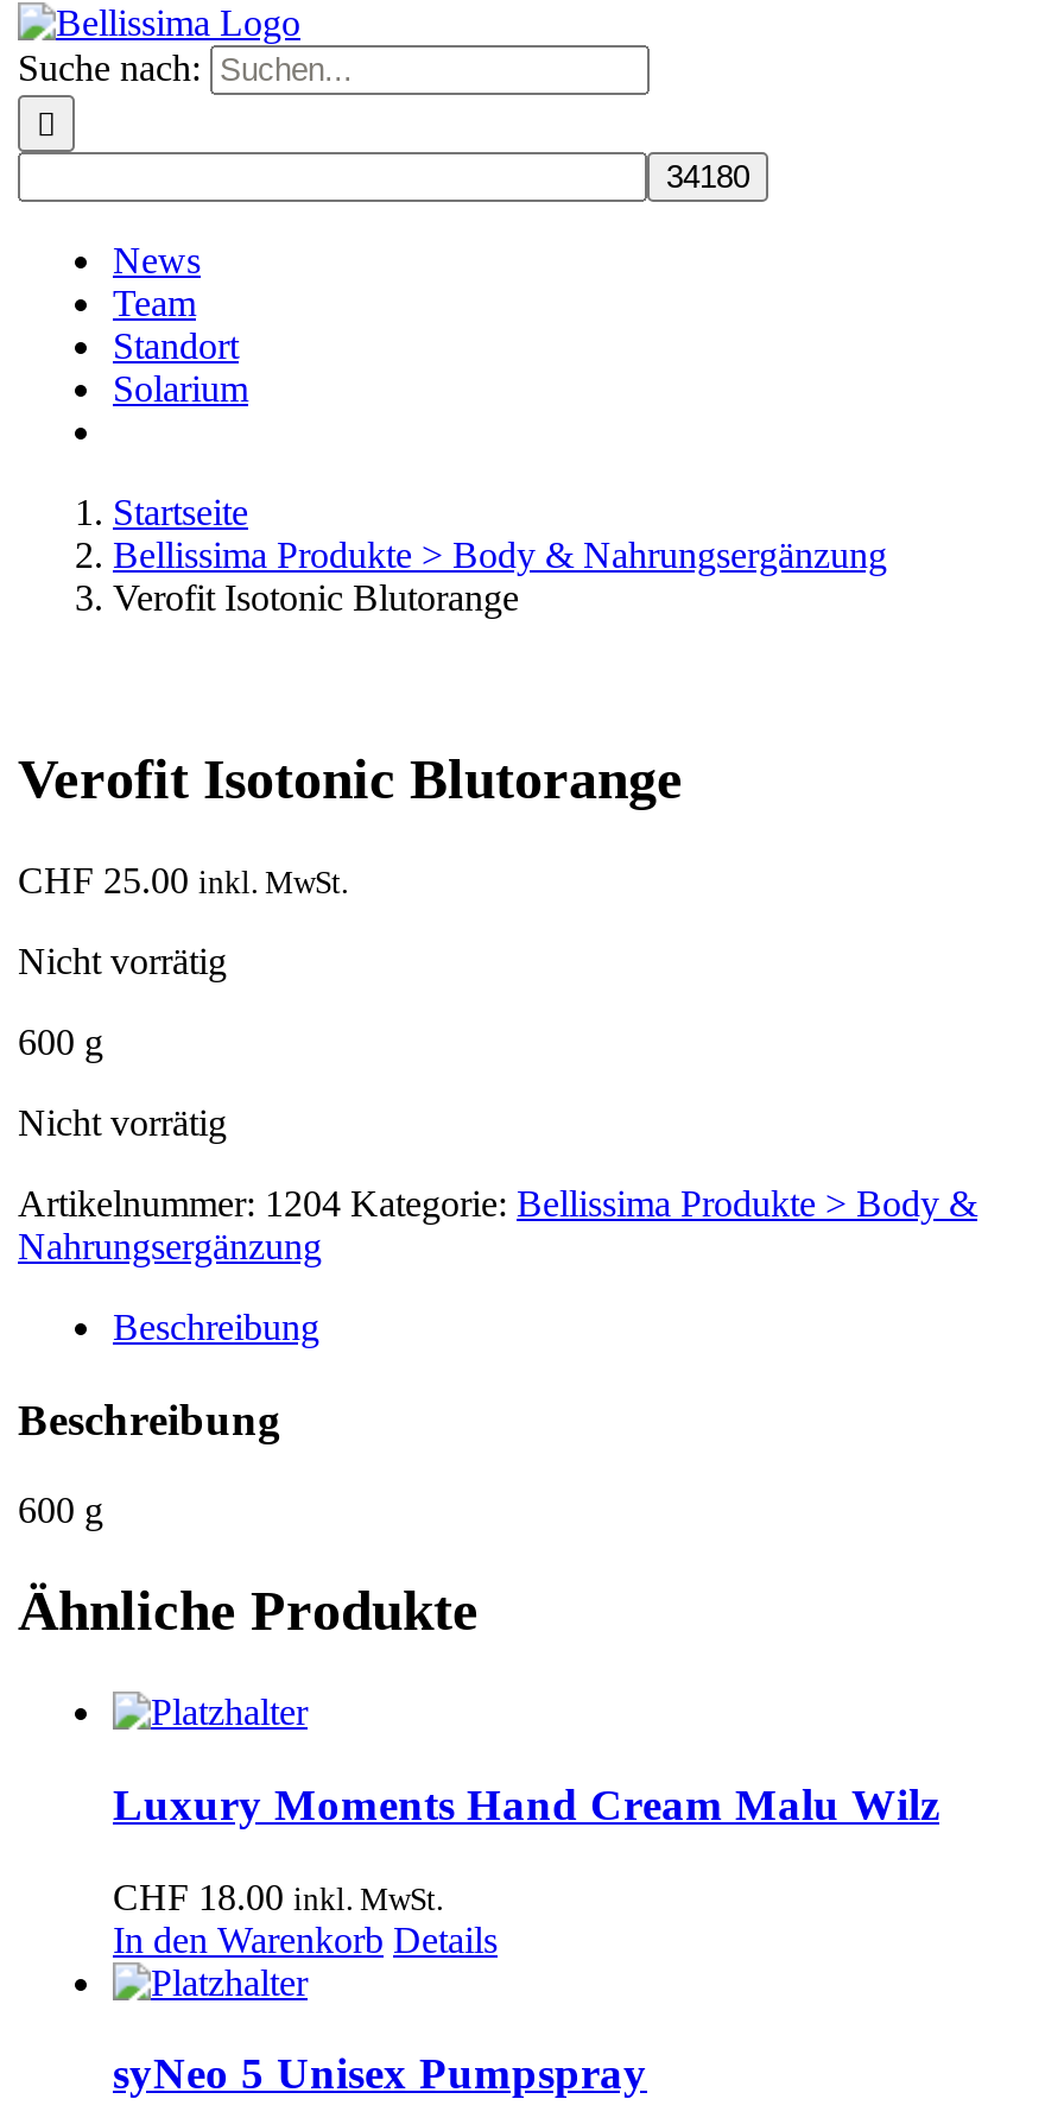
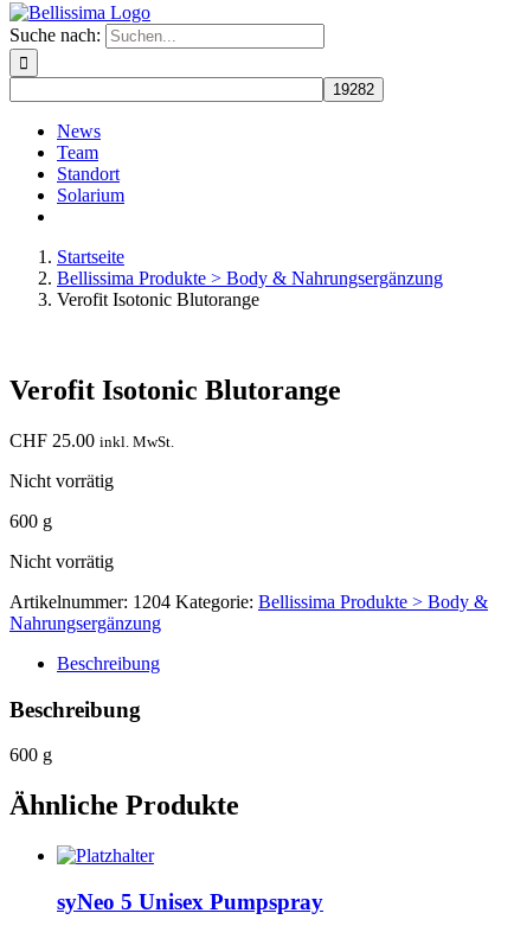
- Luxury Moments Hand Cream Malu Wilz
- CHF 18.00 inkl. MwSt.
- In den Warenkorb Details
